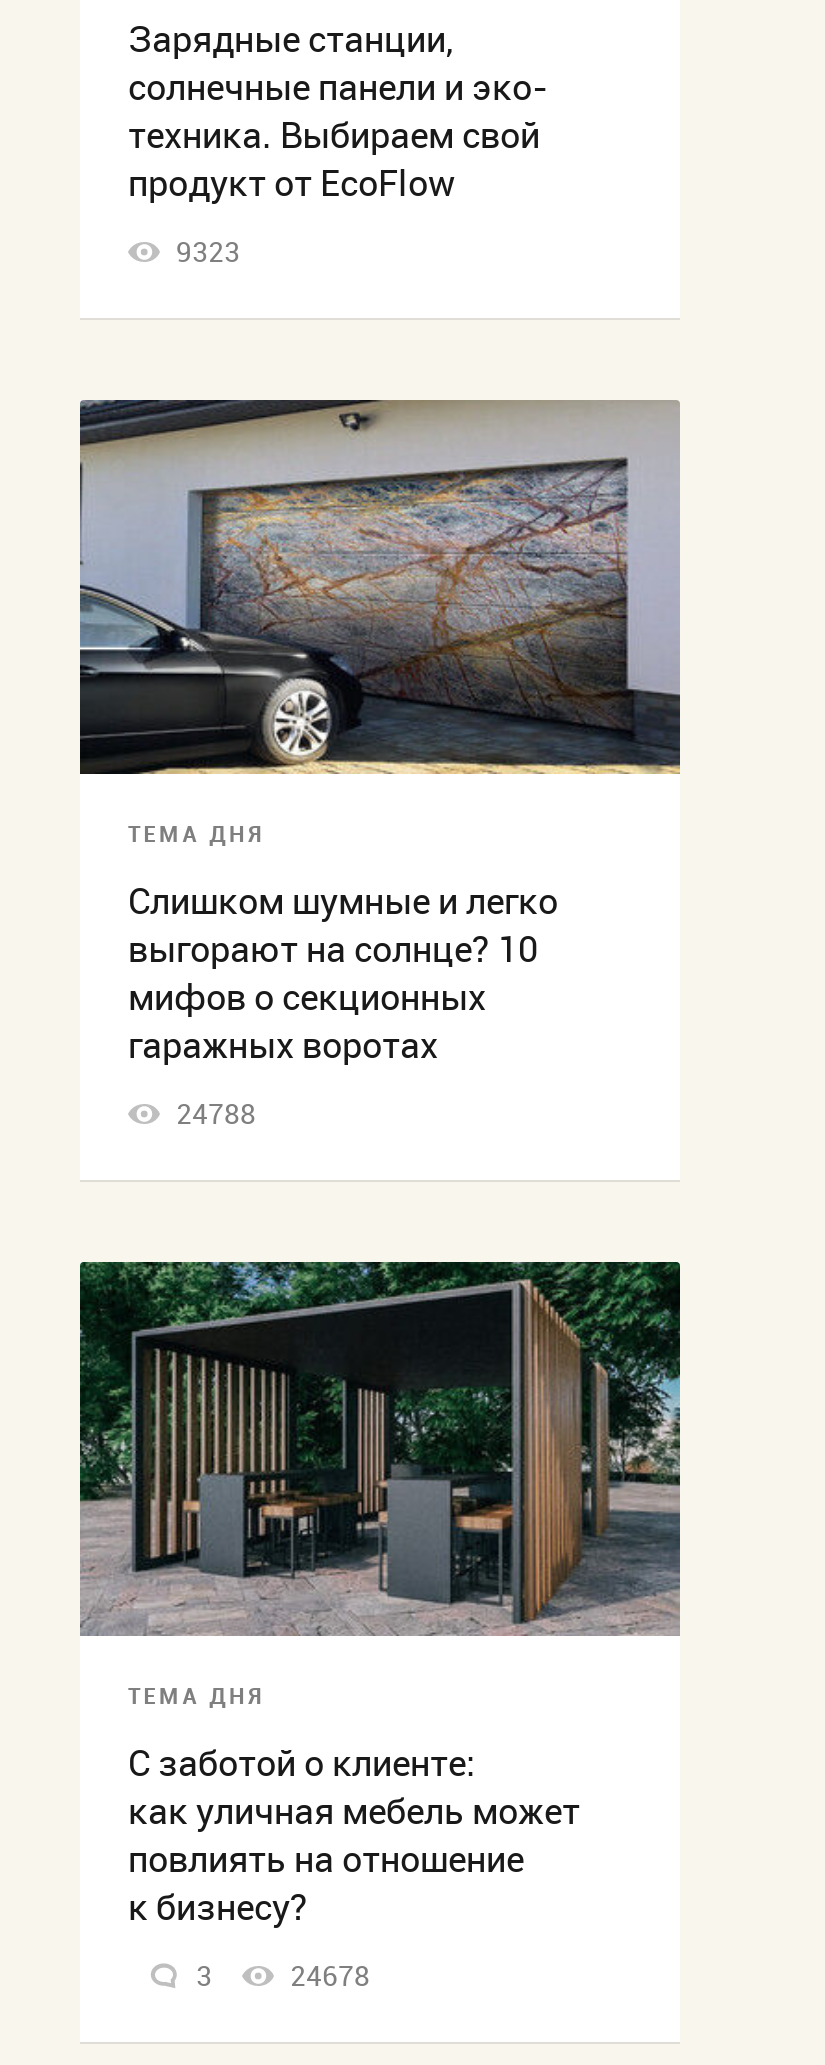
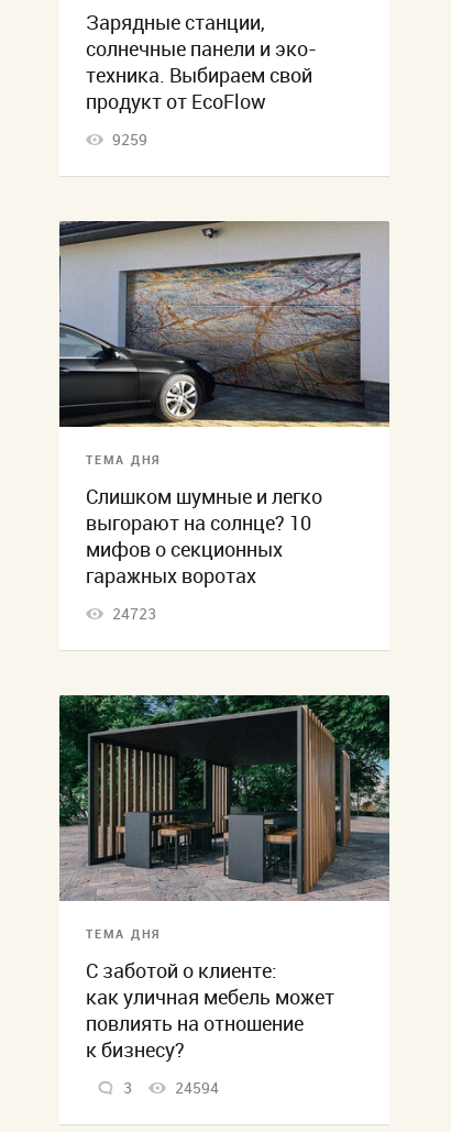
- 9323
+ 9259

- 24788
+ 24723

- 24678
+ 24594
